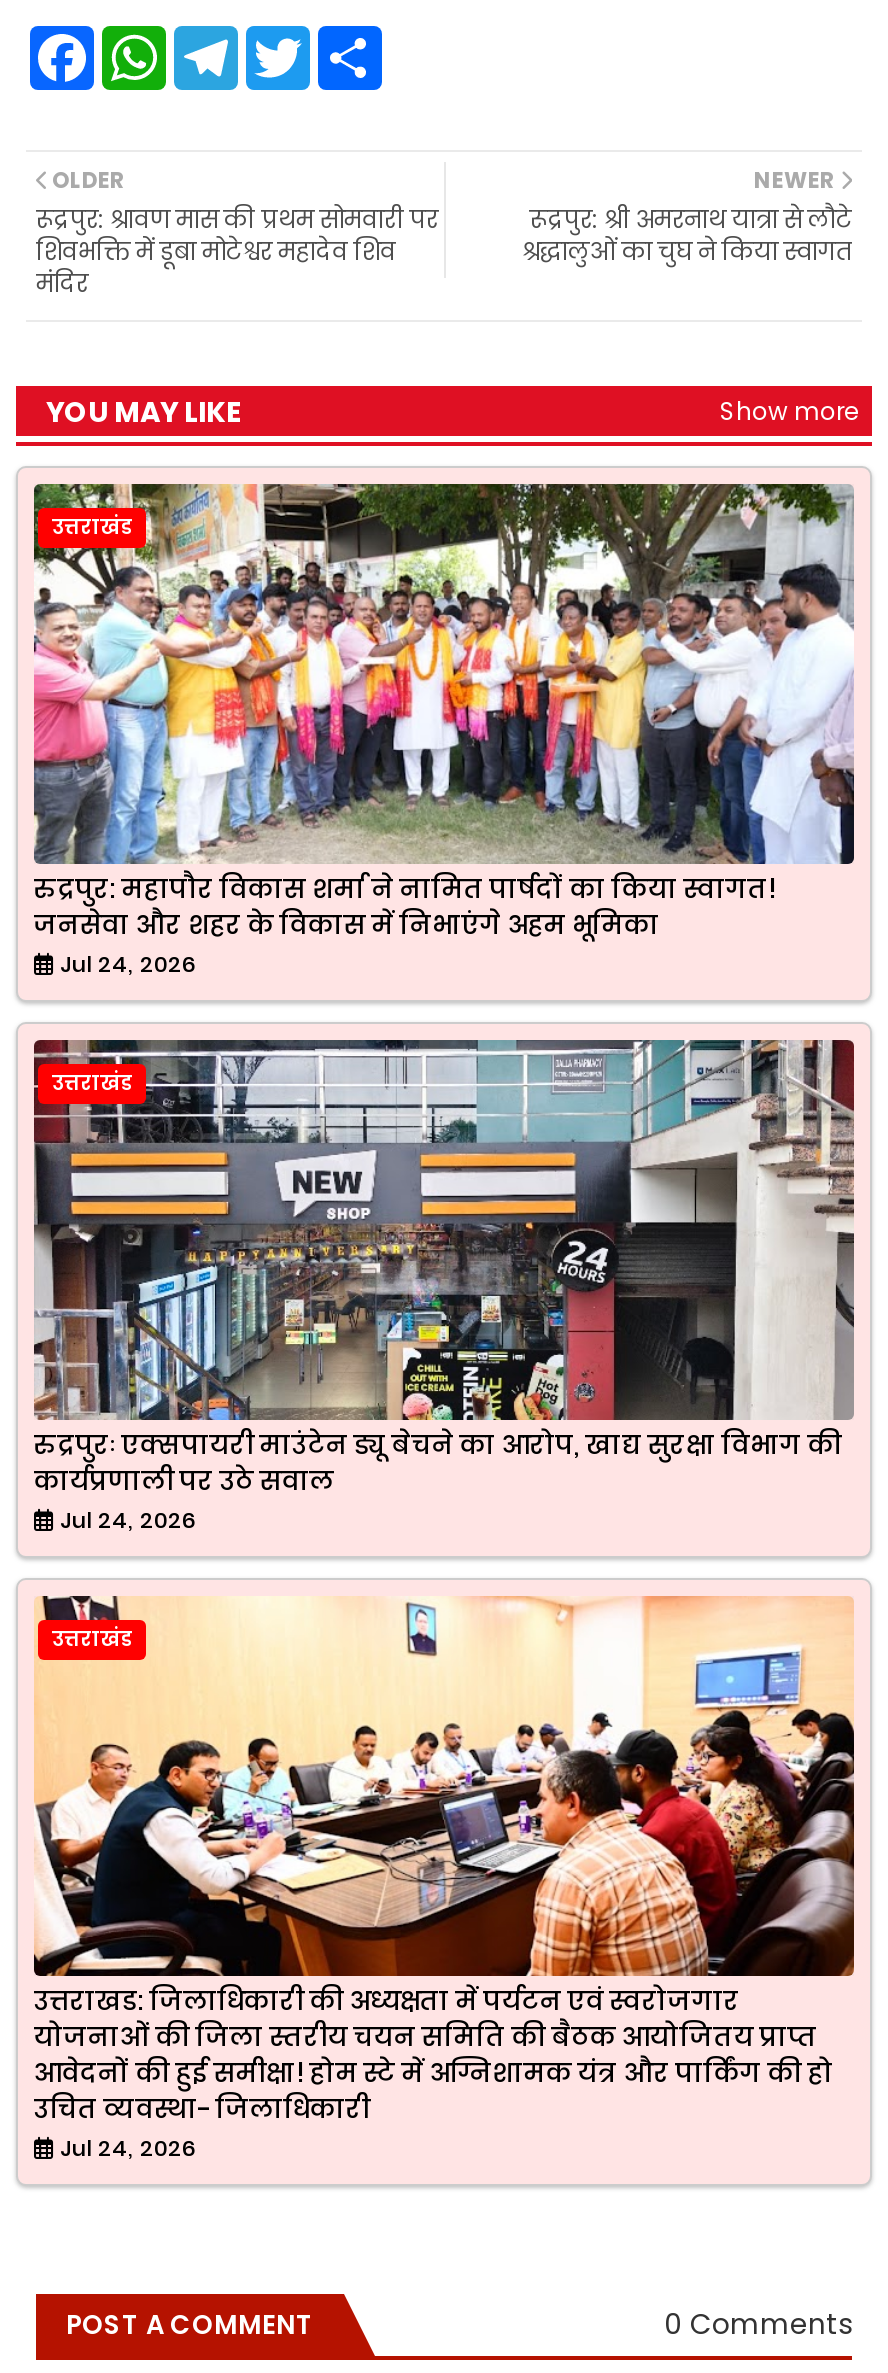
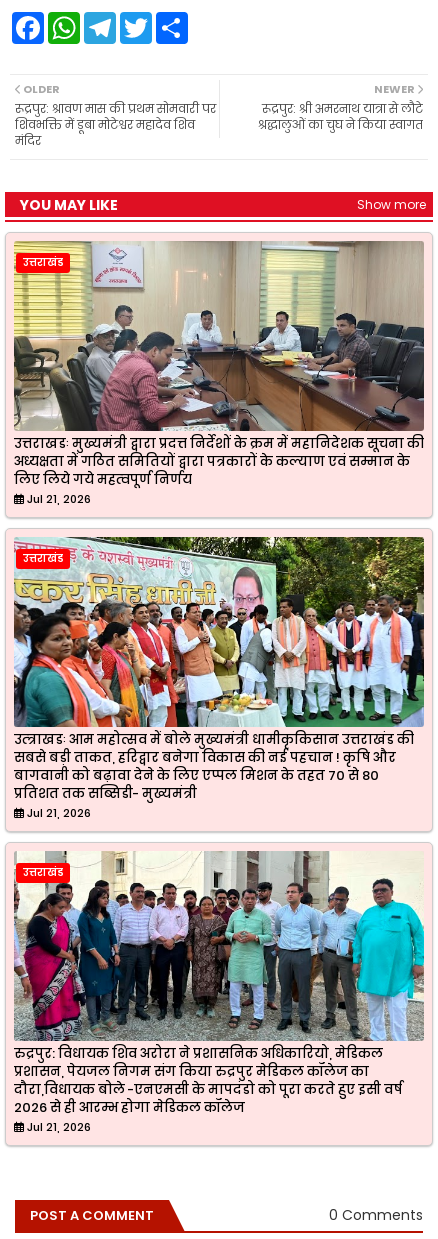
- [image]
- रुद्रपुर: महापौर विकास शर्मा ने नामित पार्षदों का किया स्वागत!
- जनसेवा और शहर के विकास में निभाएंगे अहम भूमिका
- Jul 24, 2026
+ [image]
+ उत्तराखडः मुख्यमंत्री द्वारा प्रदत्त निर्देशों के क्रम में महानिदेशक सूचना की
+ अध्यक्षता में गठित समितियों द्वारा पत्रकारों के कल्याण एवं सम्मान के
+ लिए लिये गये महत्वपूर्ण निर्णय
+ Jul 21, 2026

- [image]
+ [image]

- रुद्रपुरः एक्सपायरी माउंटेन ड्यू बेचने का आरोप, खाद्य सुरक्षा विभाग की
- कार्यप्रणाली पर उठे सवाल
- Jul 24, 2026
+ उत्त्राखडः आम महोत्सव में बोले मुख्यमंत्री धामीकृकिसान उत्तराखंड की
+ सबसे बड़ी ताकत, हरिद्वार बनेगा विकास की नई पहचान ! कृषि और
+ बागवानी को बढ़ावा देने के लिए एप्पल मिशन के तहत 70 से 80
+ प्रतिशत तक सब्सिडी- मुख्यमंत्री
+ Jul 21, 2026

- [image]
- उत्तराखड: जिलाधिकारी की अध्यक्षता में पर्यटन एवं स्वरोजगार
- योजनाओं की जिला स्तरीय चयन समिति की बैठक आयोजितय प्राप्त
- आवेदनों की हुई समीक्षा! होम स्टे में अग्निशामक यंत्र और पार्किंग की हो
- उचित व्यवस्था- जिलाधिकारी
- Jul 24, 2026
+ [image]
+ रुद्रपुर: विधायक शिव अरोरा ने प्रशासनिक अधिकारियो, मेडिकल
+ प्रशासन, पेयजल निगम संग किया रुद्रपुर मेडिकल कॉलेज का
+ दौरा,विधायक बोले -एनएमसी के मापदंडो को पूरा करते हुए इसी वर्ष
+ 2026 से ही आरम्भ होगा मेडिकल कॉलेज
+ Jul 21, 2026
